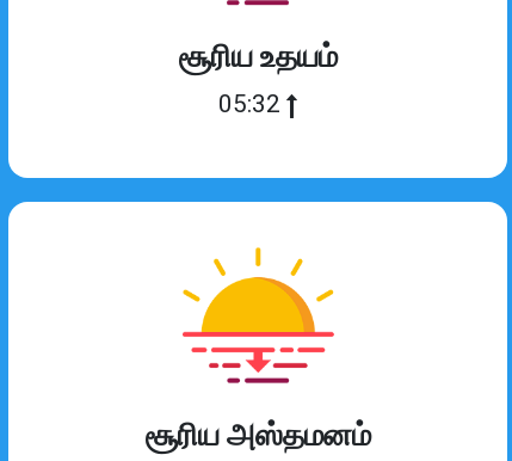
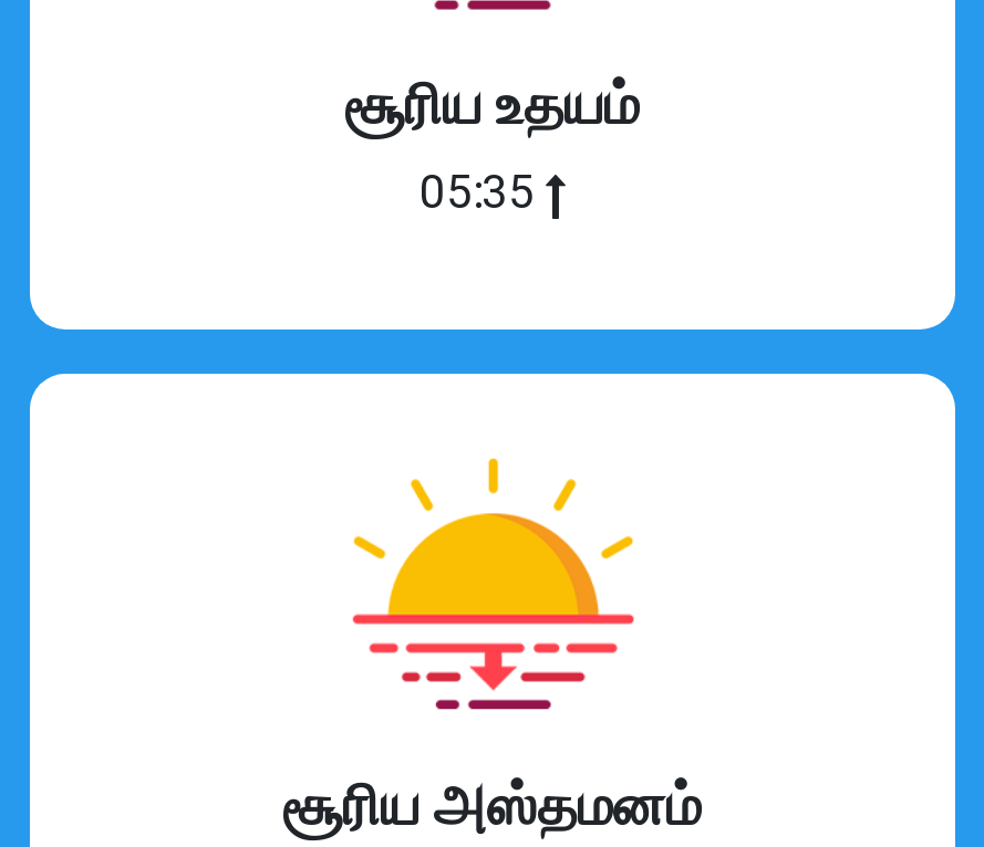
- 05:32
+ 05:35
